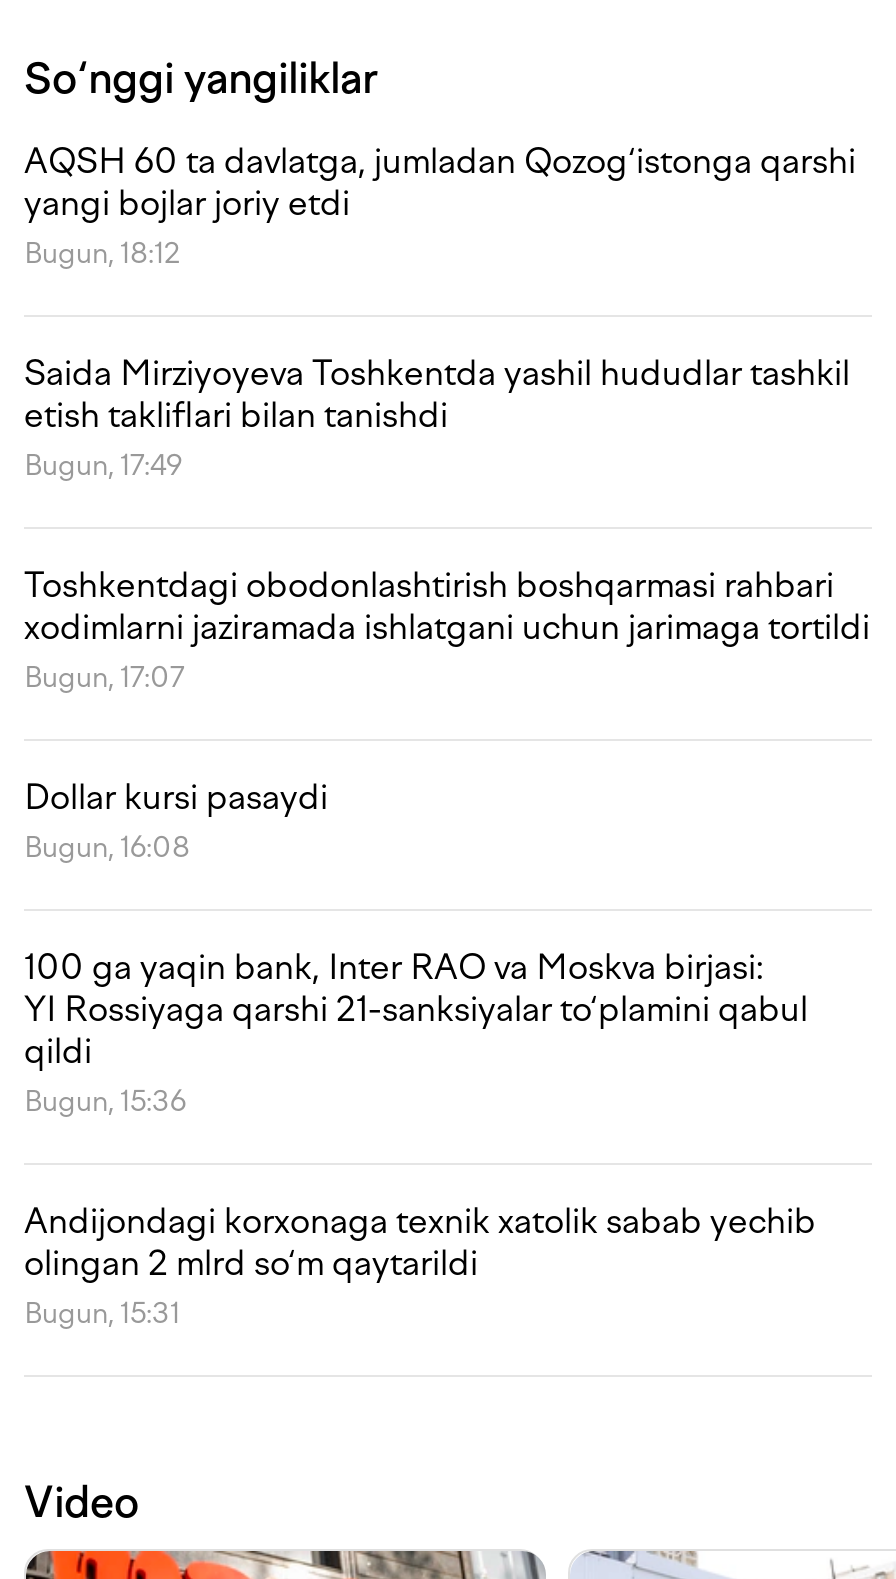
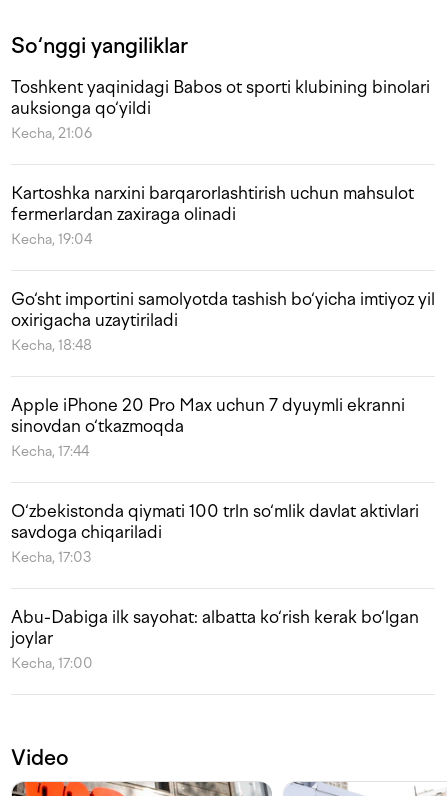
- AQSH 60 ta davlatga, jumladan Qozog‘istonga qarshi
- yangi bojlar joriy etdi
- Bugun, 18:12
+ Toshkent yaqinidagi Babos ot sporti klubining binolari
+ auksionga qo‘yildi
+ Kecha, 21:06

- Saida Mirziyoyeva Toshkentda yashil hududlar tashkil
- etish takliflari bilan tanishdi
- Bugun, 17:49
+ Kartoshka narxini barqarorlashtirish uchun mahsulot
+ fermerlardan zaxiraga olinadi
+ Kecha, 19:04

- Toshkentdagi obodonlashtirish boshqarmasi rahbari
- xodimlarni jaziramada ishlatgani uchun jarimaga tortildi
- Bugun, 17:07
+ Go‘sht importini samolyotda tashish bo‘yicha imtiyoz yil
+ oxirigacha uzaytiriladi
+ Kecha, 18:48

- Dollar kursi pasaydi
- Bugun, 16:08
+ Apple iPhone 20 Pro Max uchun 7 dyuymli ekranni
+ sinovdan o‘tkazmoqda
+ Kecha, 17:44

- 100 ga yaqin bank, Inter RAO va Moskva birjasi:
- YI Rossiyaga qarshi 21-sanksiyalar to‘plamini qabul
- qildi
- Bugun, 15:36
+ O‘zbekistonda qiymati 100 trln so‘mlik davlat aktivlari
+ savdoga chiqariladi
+ Kecha, 17:03

- Andijondagi korxonaga texnik xatolik sabab yechib
- olingan 2 mlrd so‘m qaytarildi
- Bugun, 15:31
+ Abu-Dabiga ilk sayohat: albatta ko‘rish kerak bo‘lgan
+ joylar
+ Kecha, 17:00
